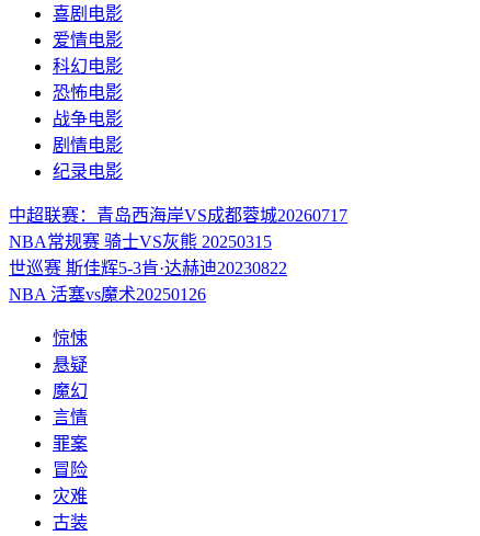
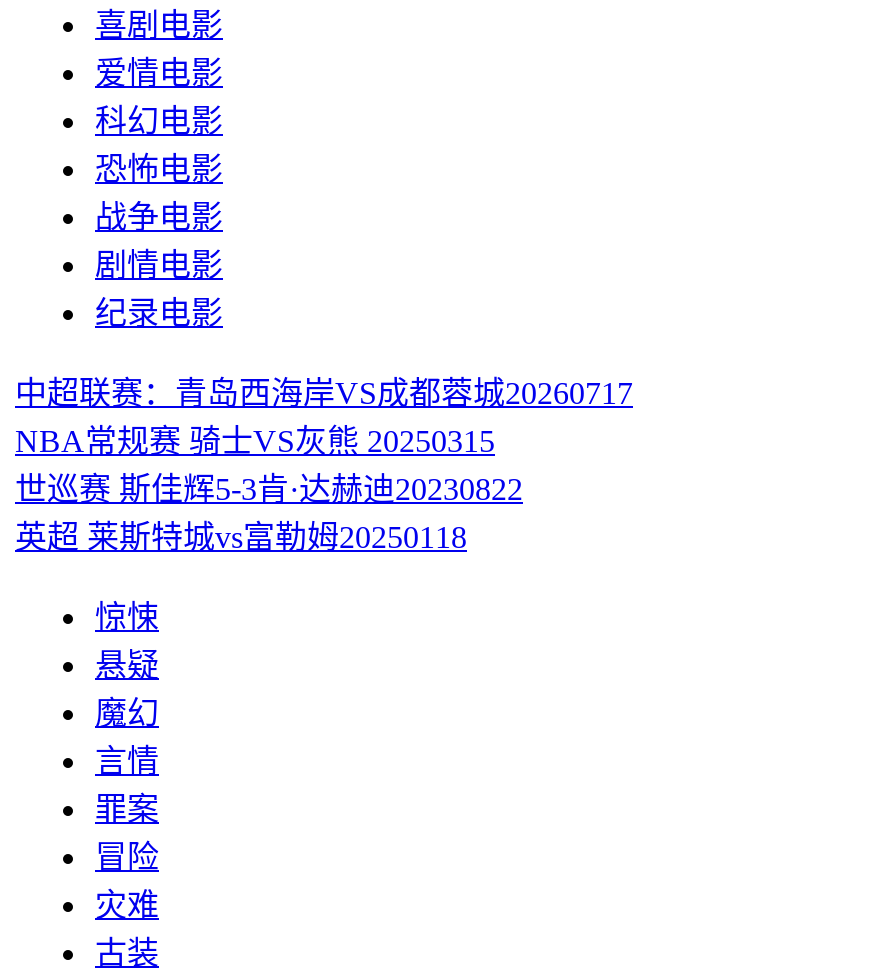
- NBA 活塞vs魔术20250126
+ 英超 莱斯特城vs富勒姆20250118
